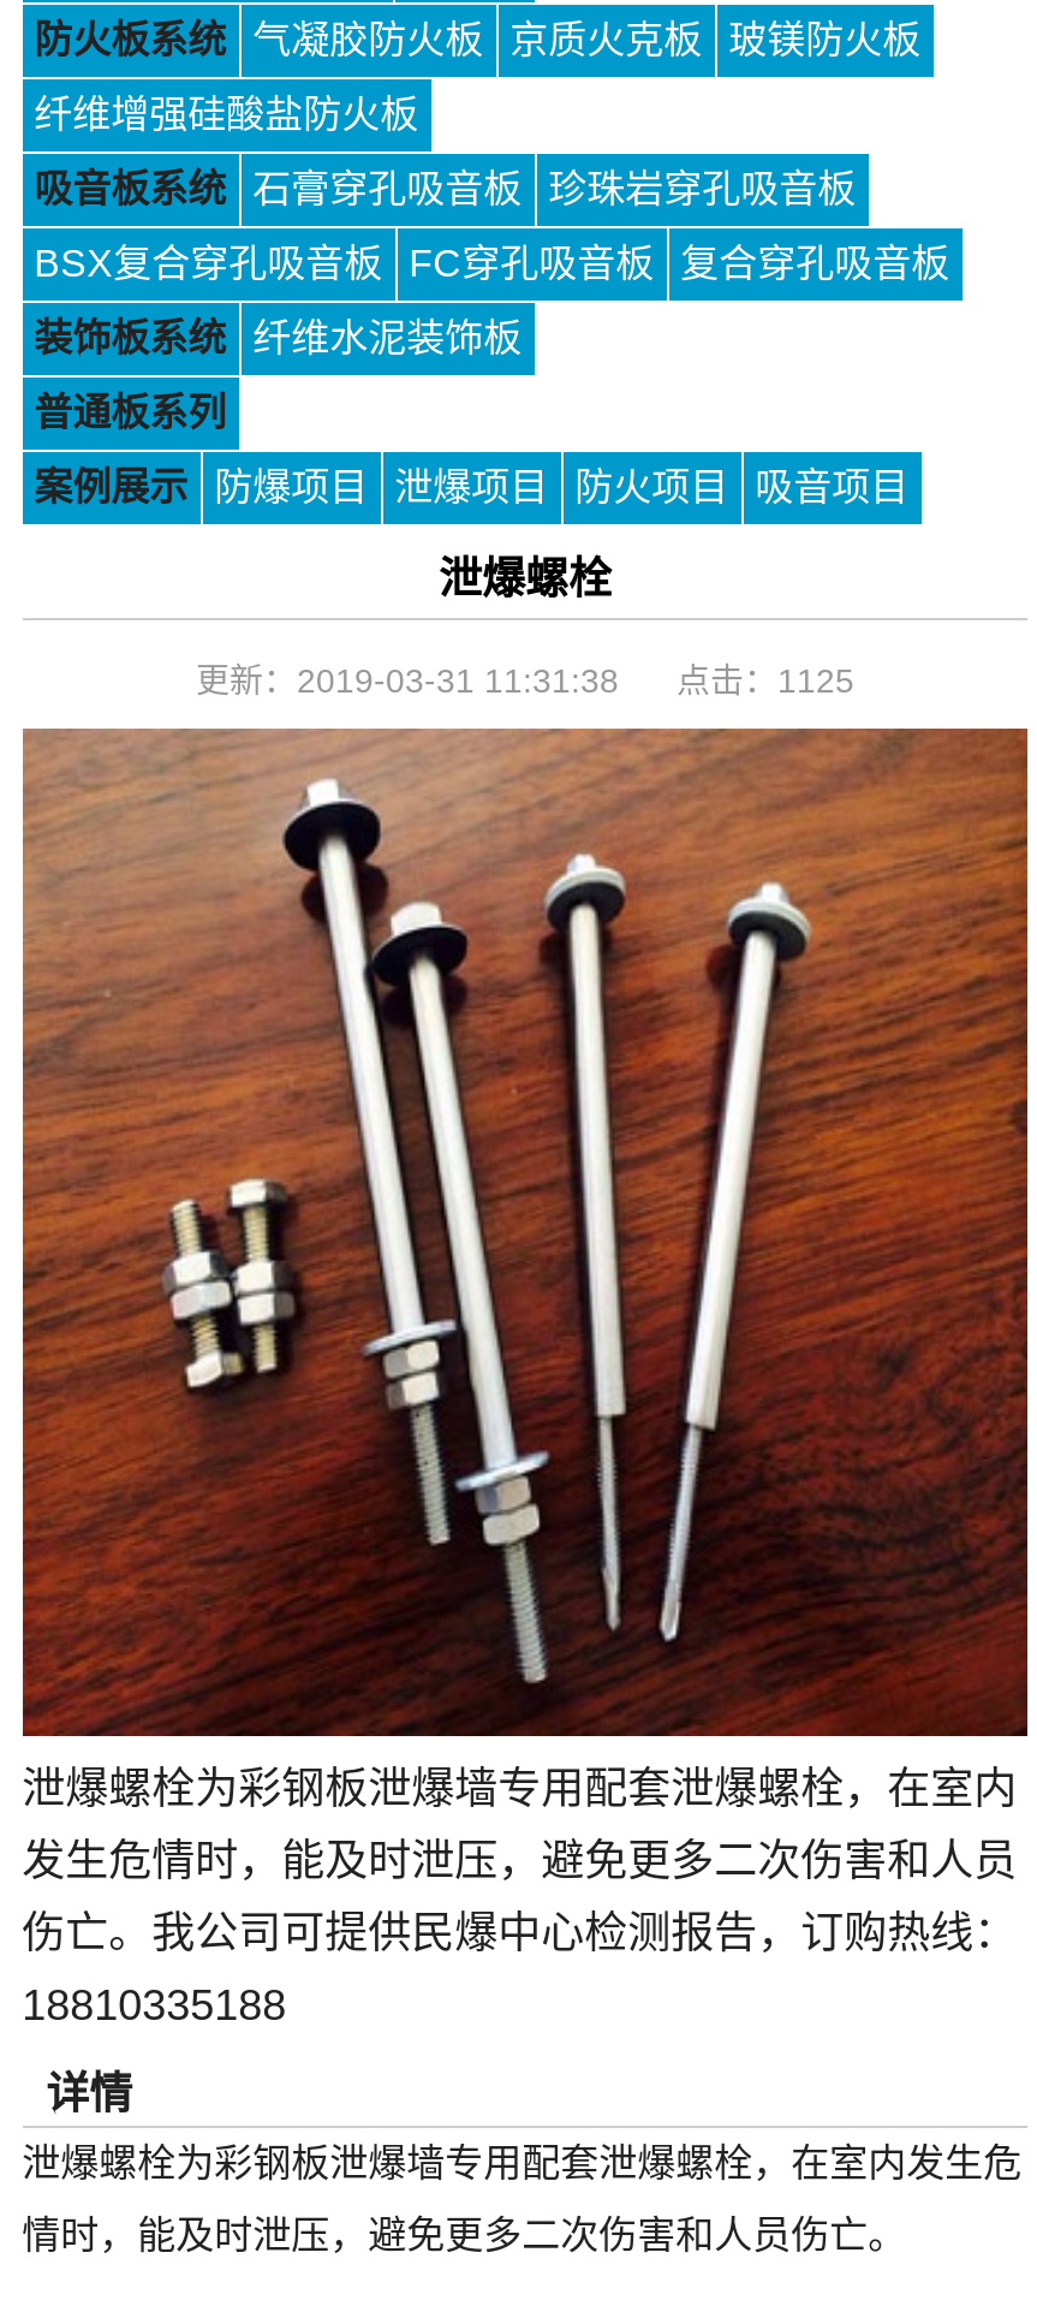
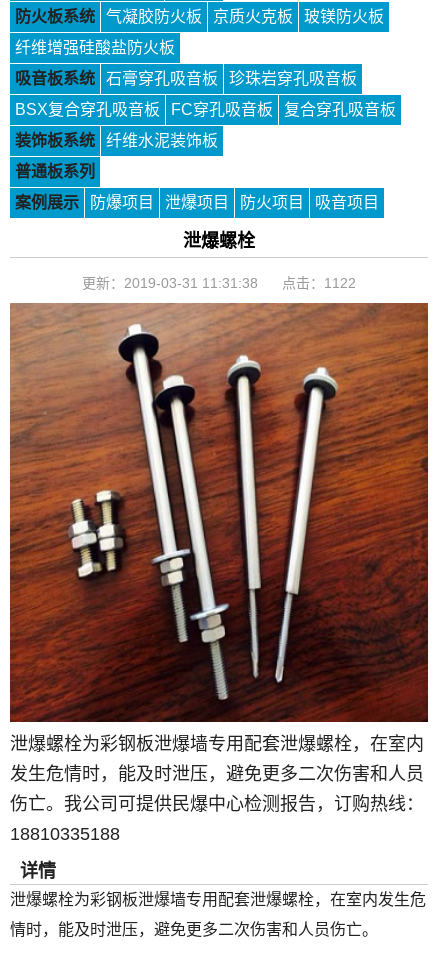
- 更新：2019-03-31 11:31:38 点击：1125
+ 更新：2019-03-31 11:31:38 点击：1122
